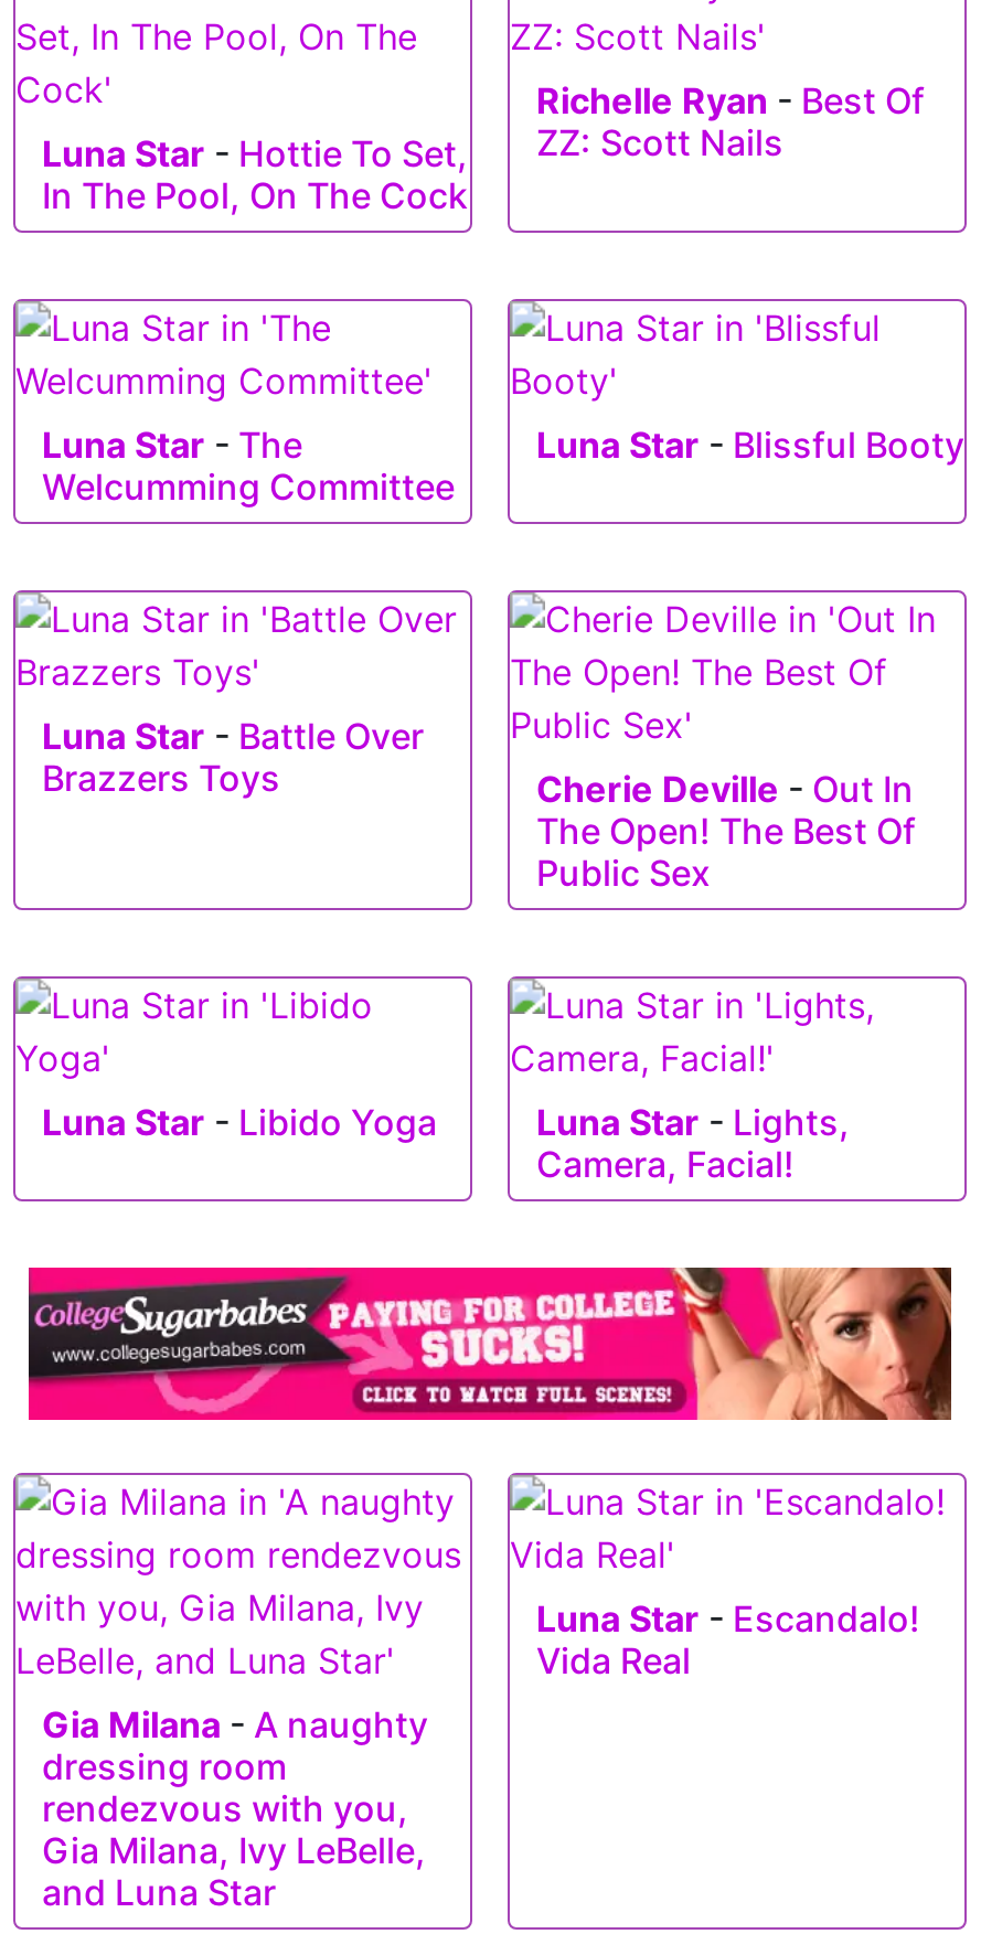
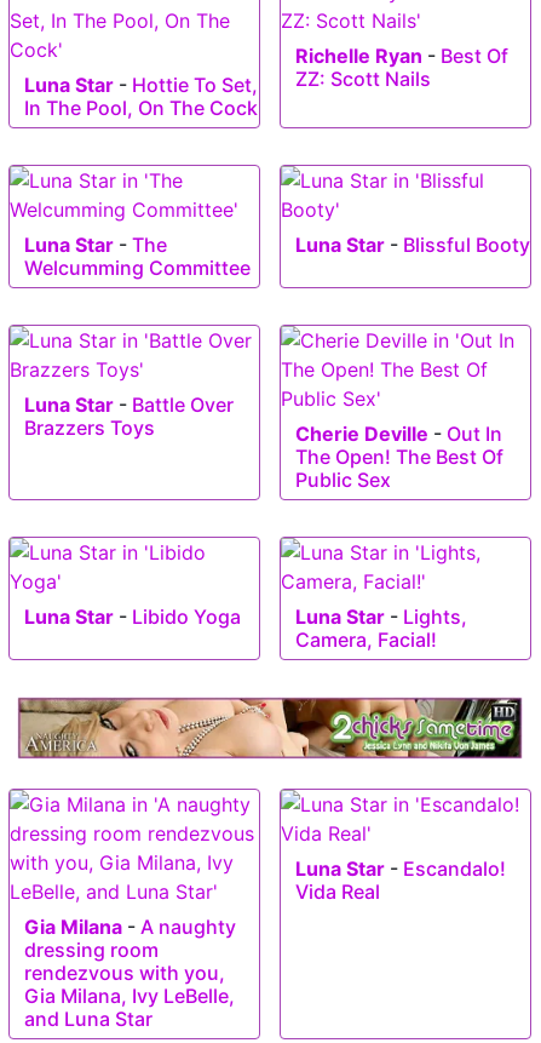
- [image]
+ [image]
